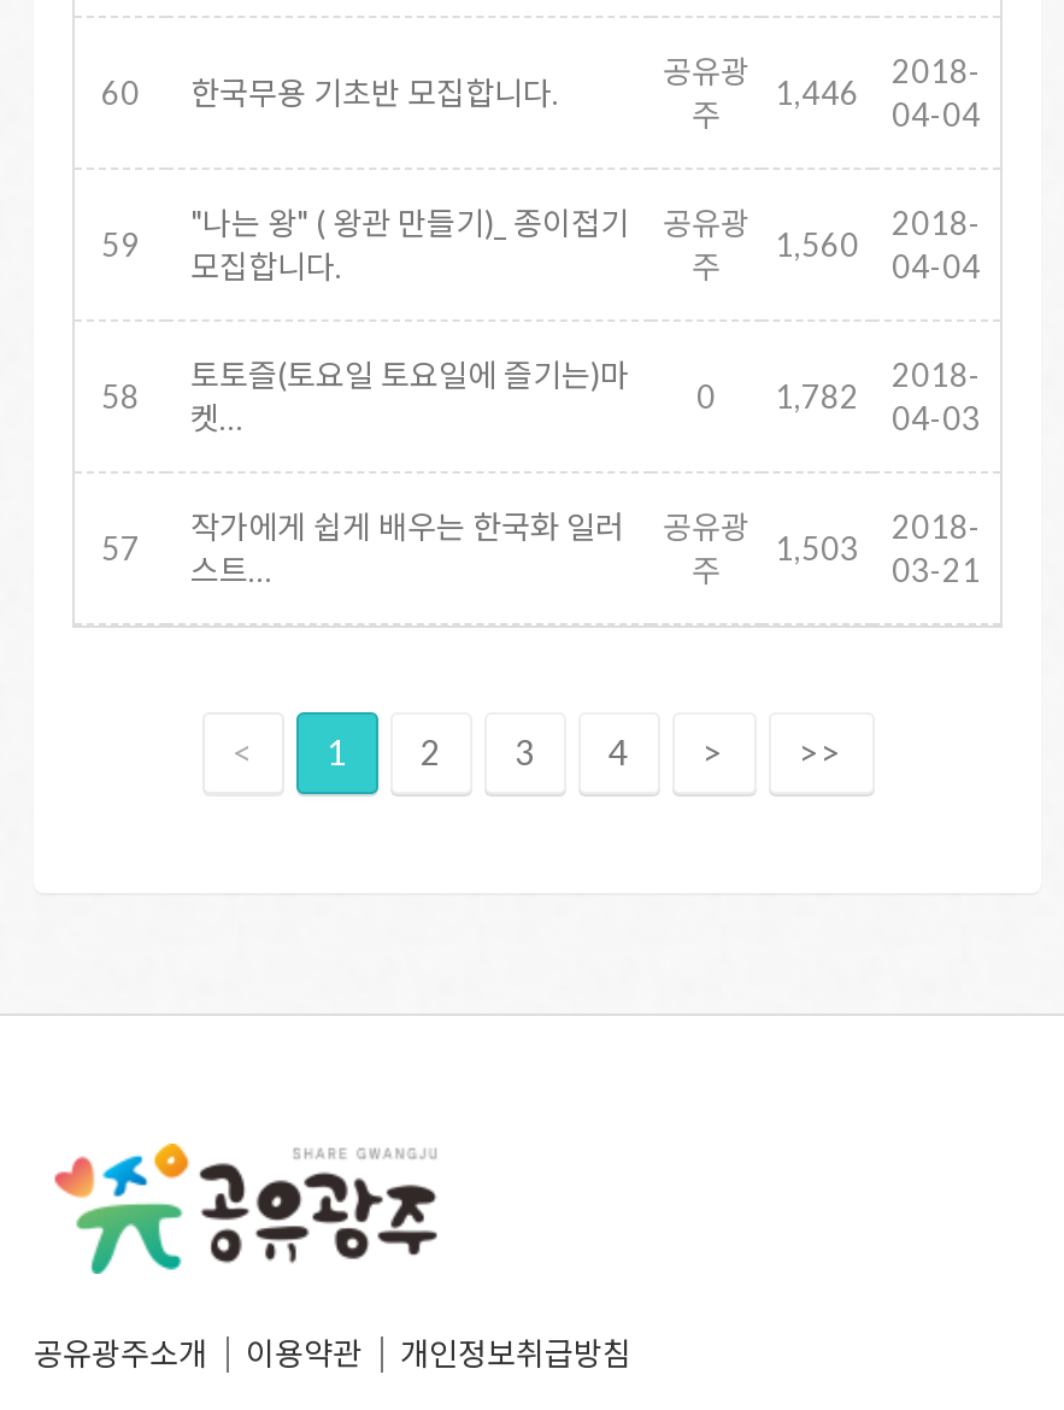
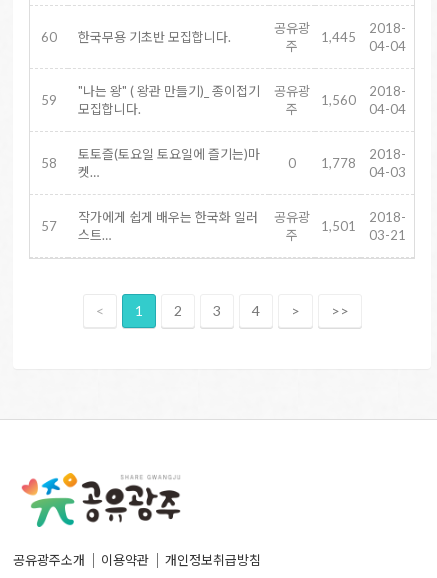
- 1,446
+ 1,445

- 0 1,782
+ 0 1,778

- 1,503
+ 1,501
